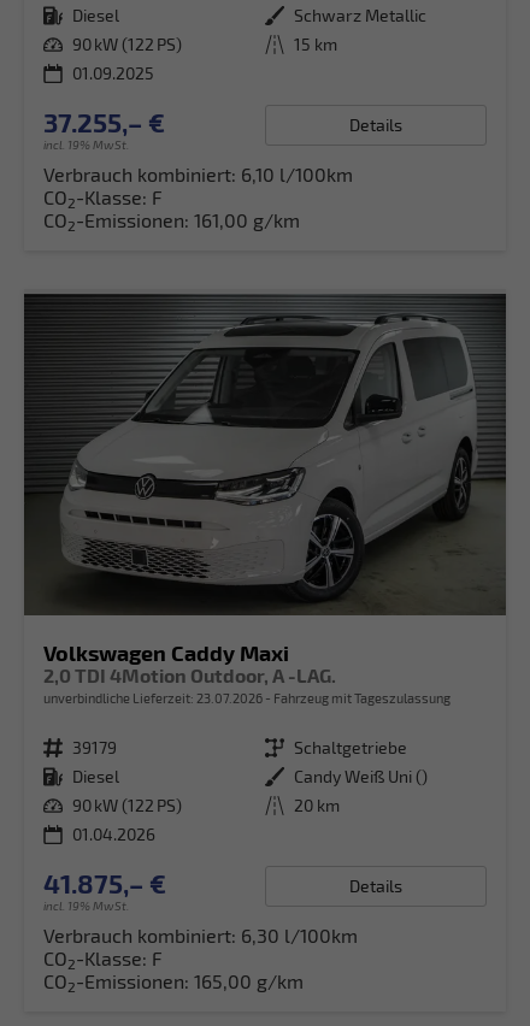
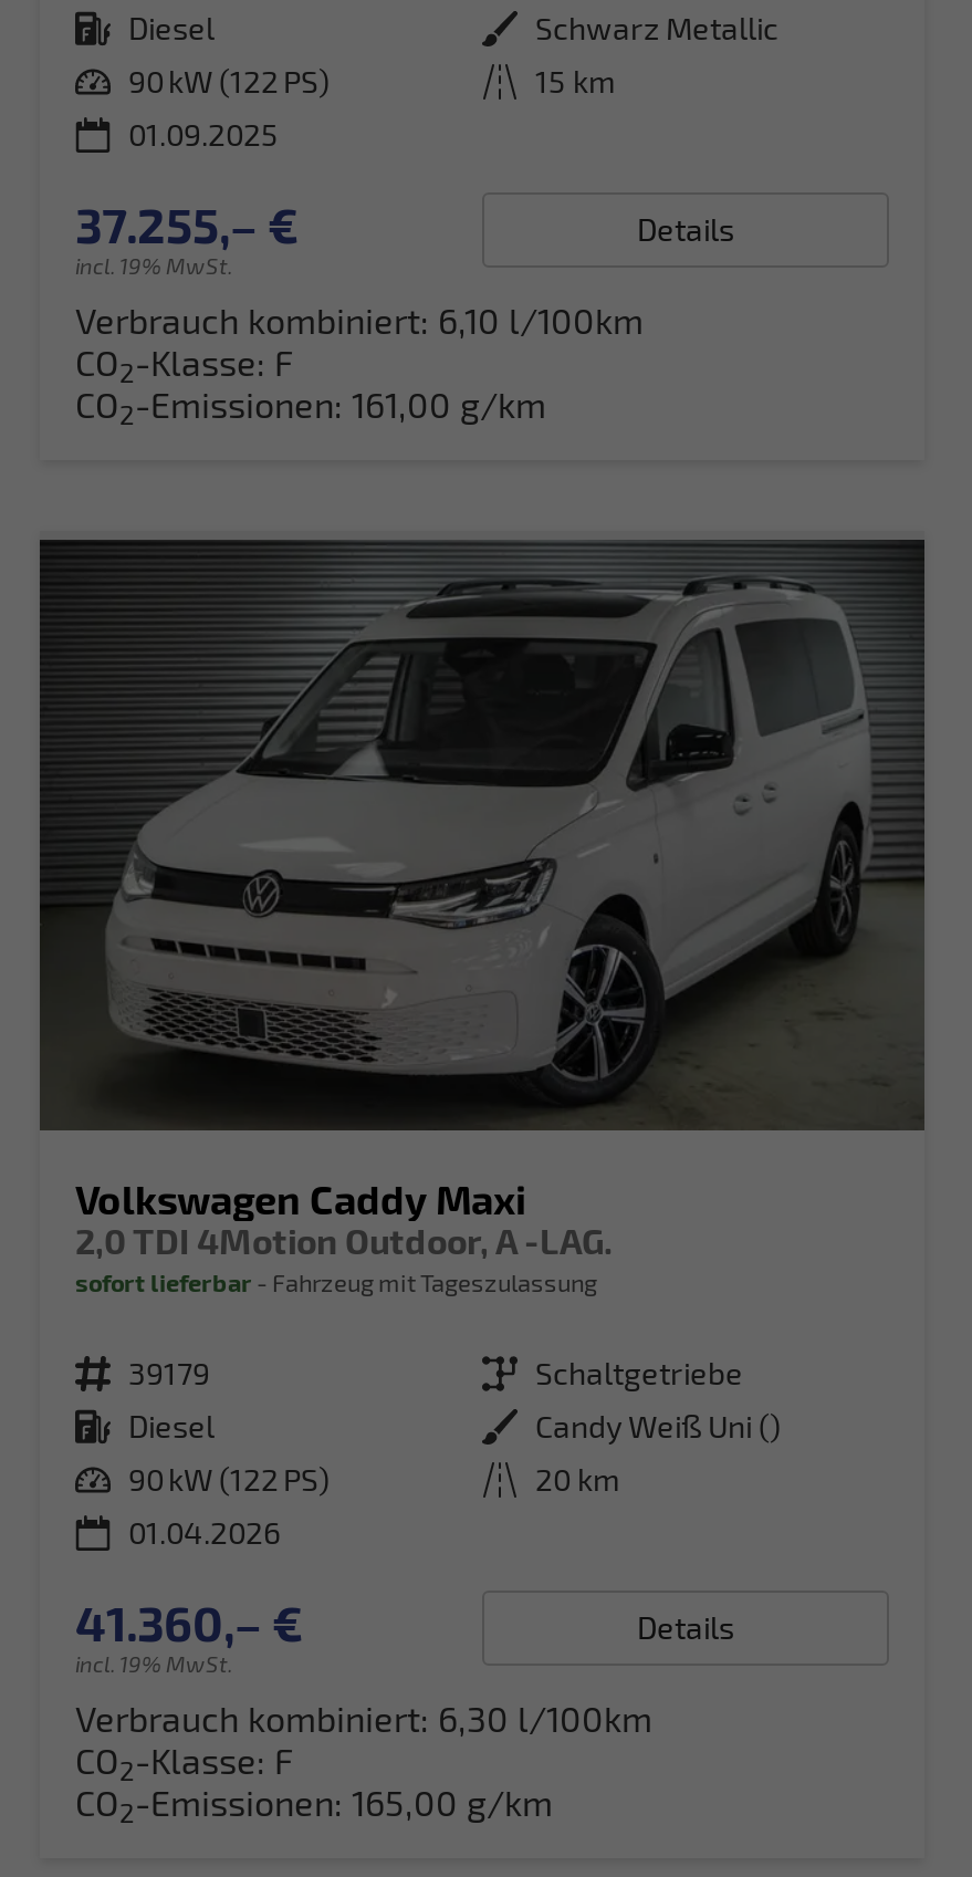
- unverbindliche Lieferzeit: 23.07.2026 Fahrzeug mit Tageszulassung
+ sofort lieferbar Fahrzeug mit Tageszulassung

- 41.875,– €
+ 41.360,– €
